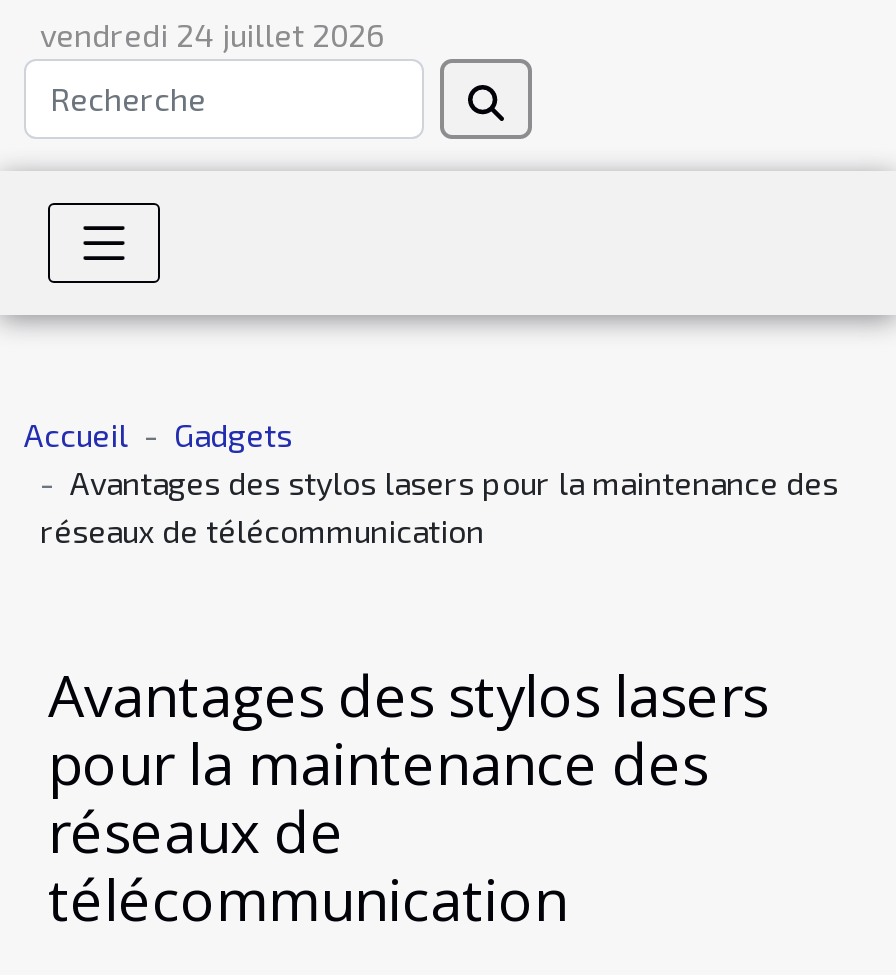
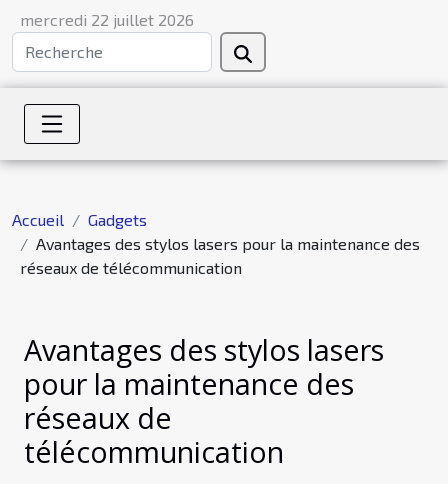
- vendredi 24 juillet 2026
+ mercredi 22 juillet 2026
